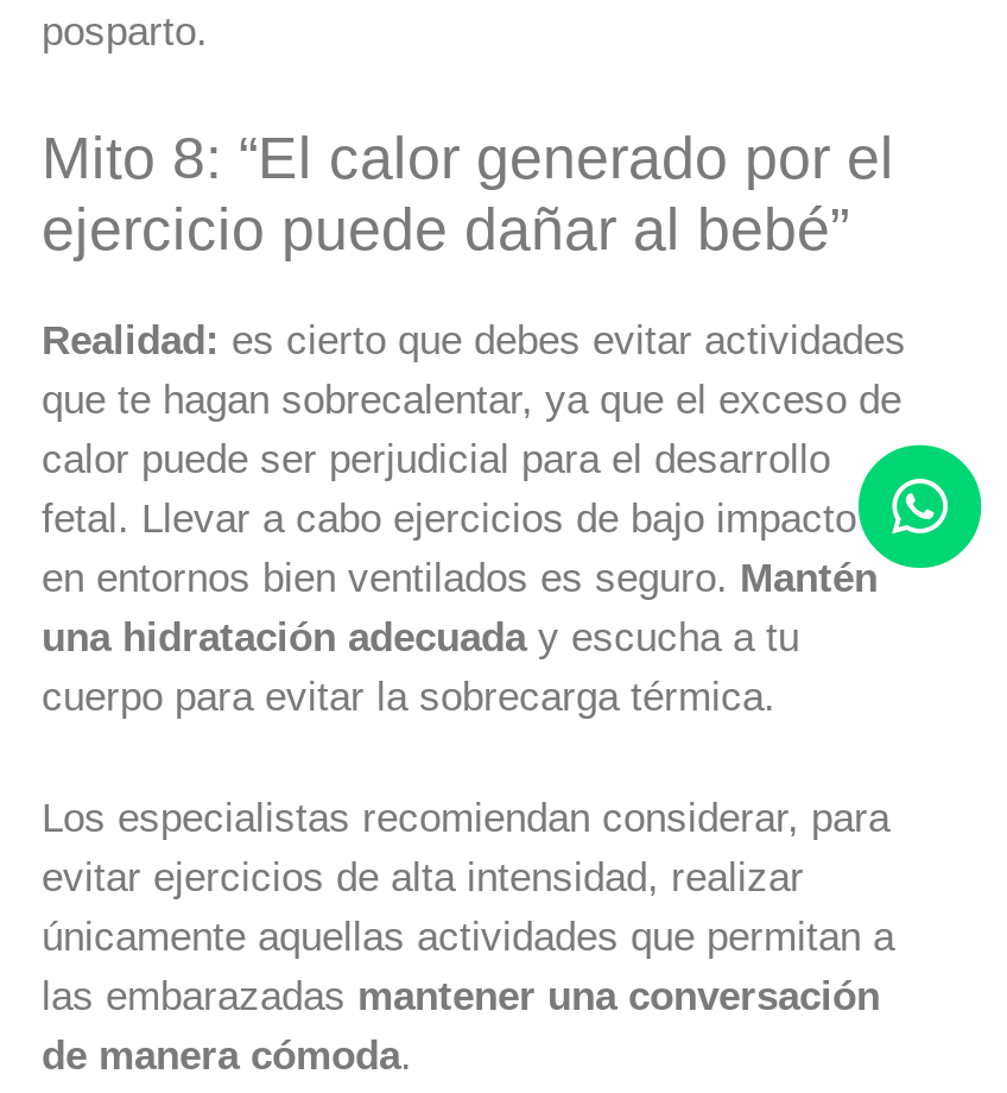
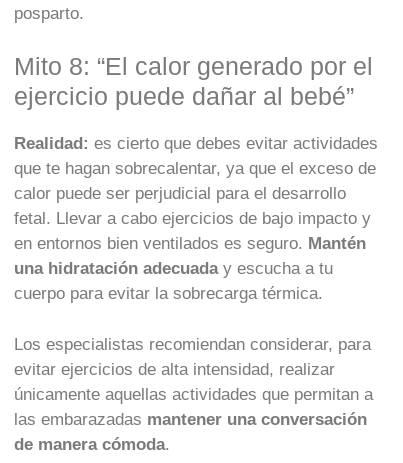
- [image]
